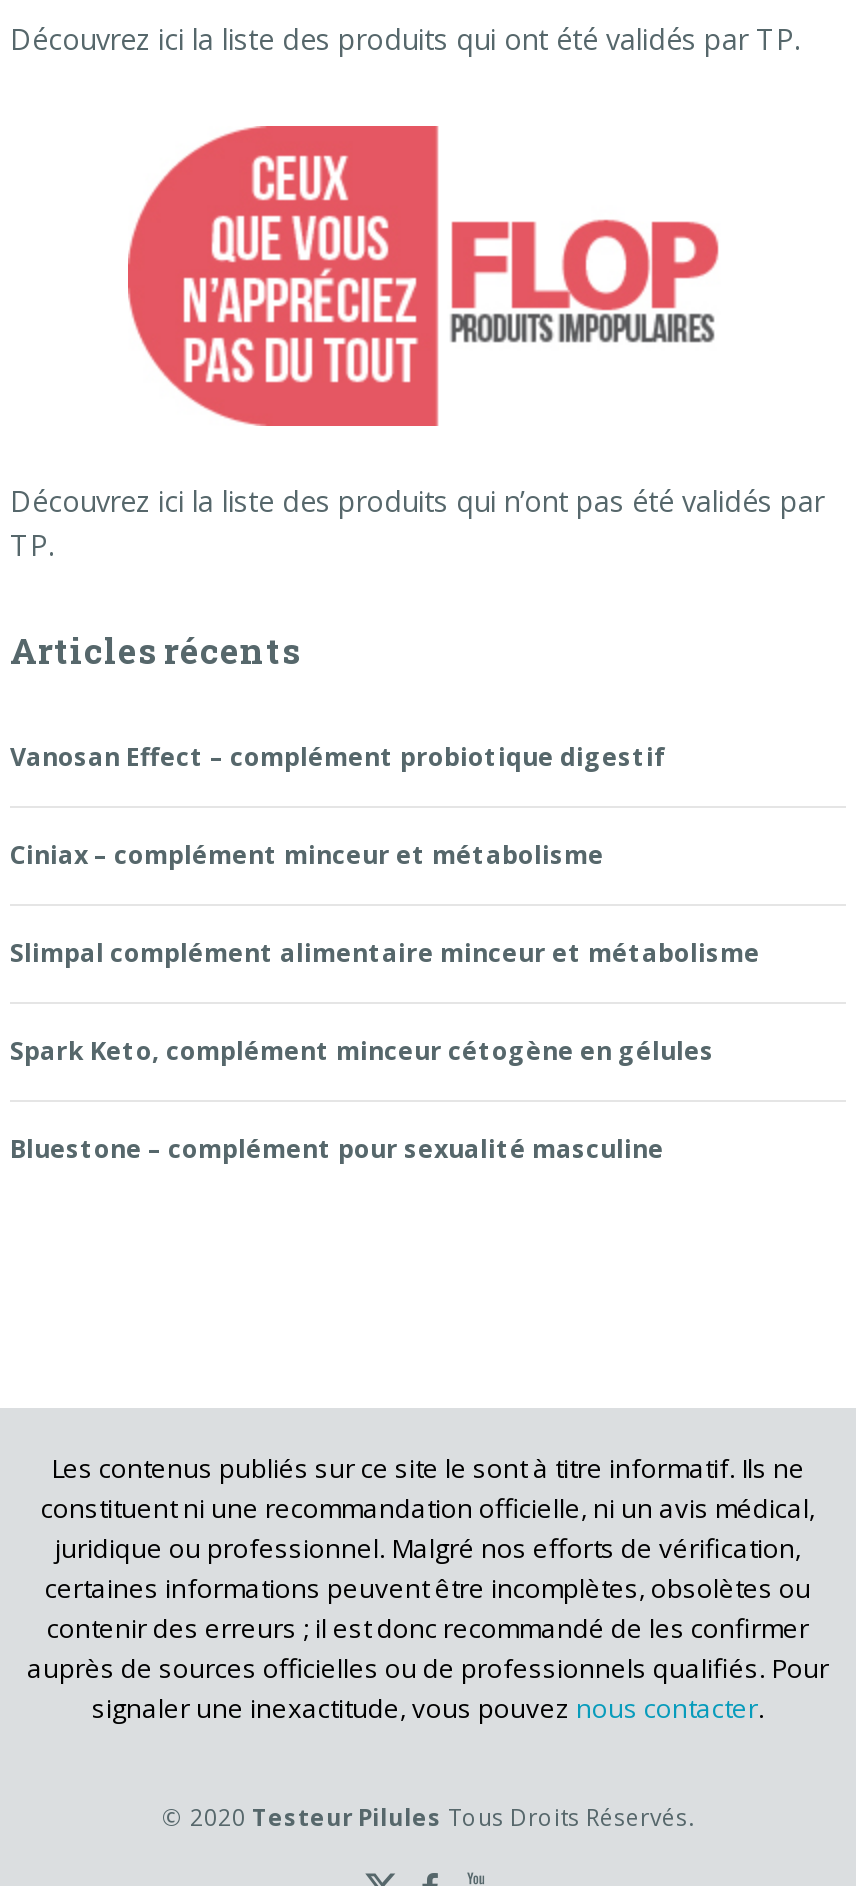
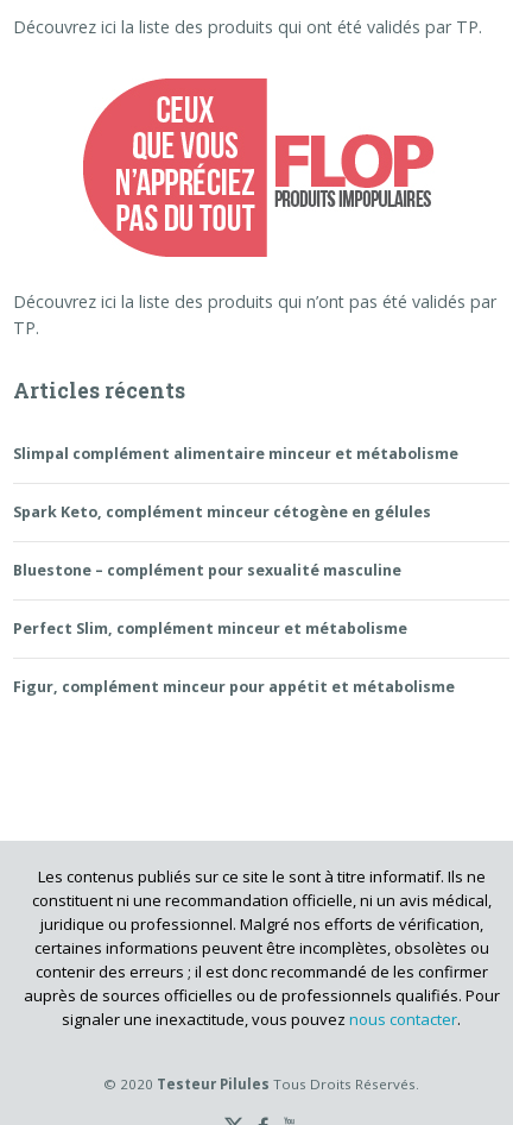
- Vanosan Effect – complément probiotique digestif
- Ciniax – complément minceur et métabolisme

moved up: Slimpal complément alimentaire minceur et métabolisme | Spark Keto, complément minceur cétogène en gélules | Bluestone – complément pour sexualité masculine

+ Perfect Slim, complément minceur et métabolisme
+ Figur, complément minceur pour appétit et métabolisme
